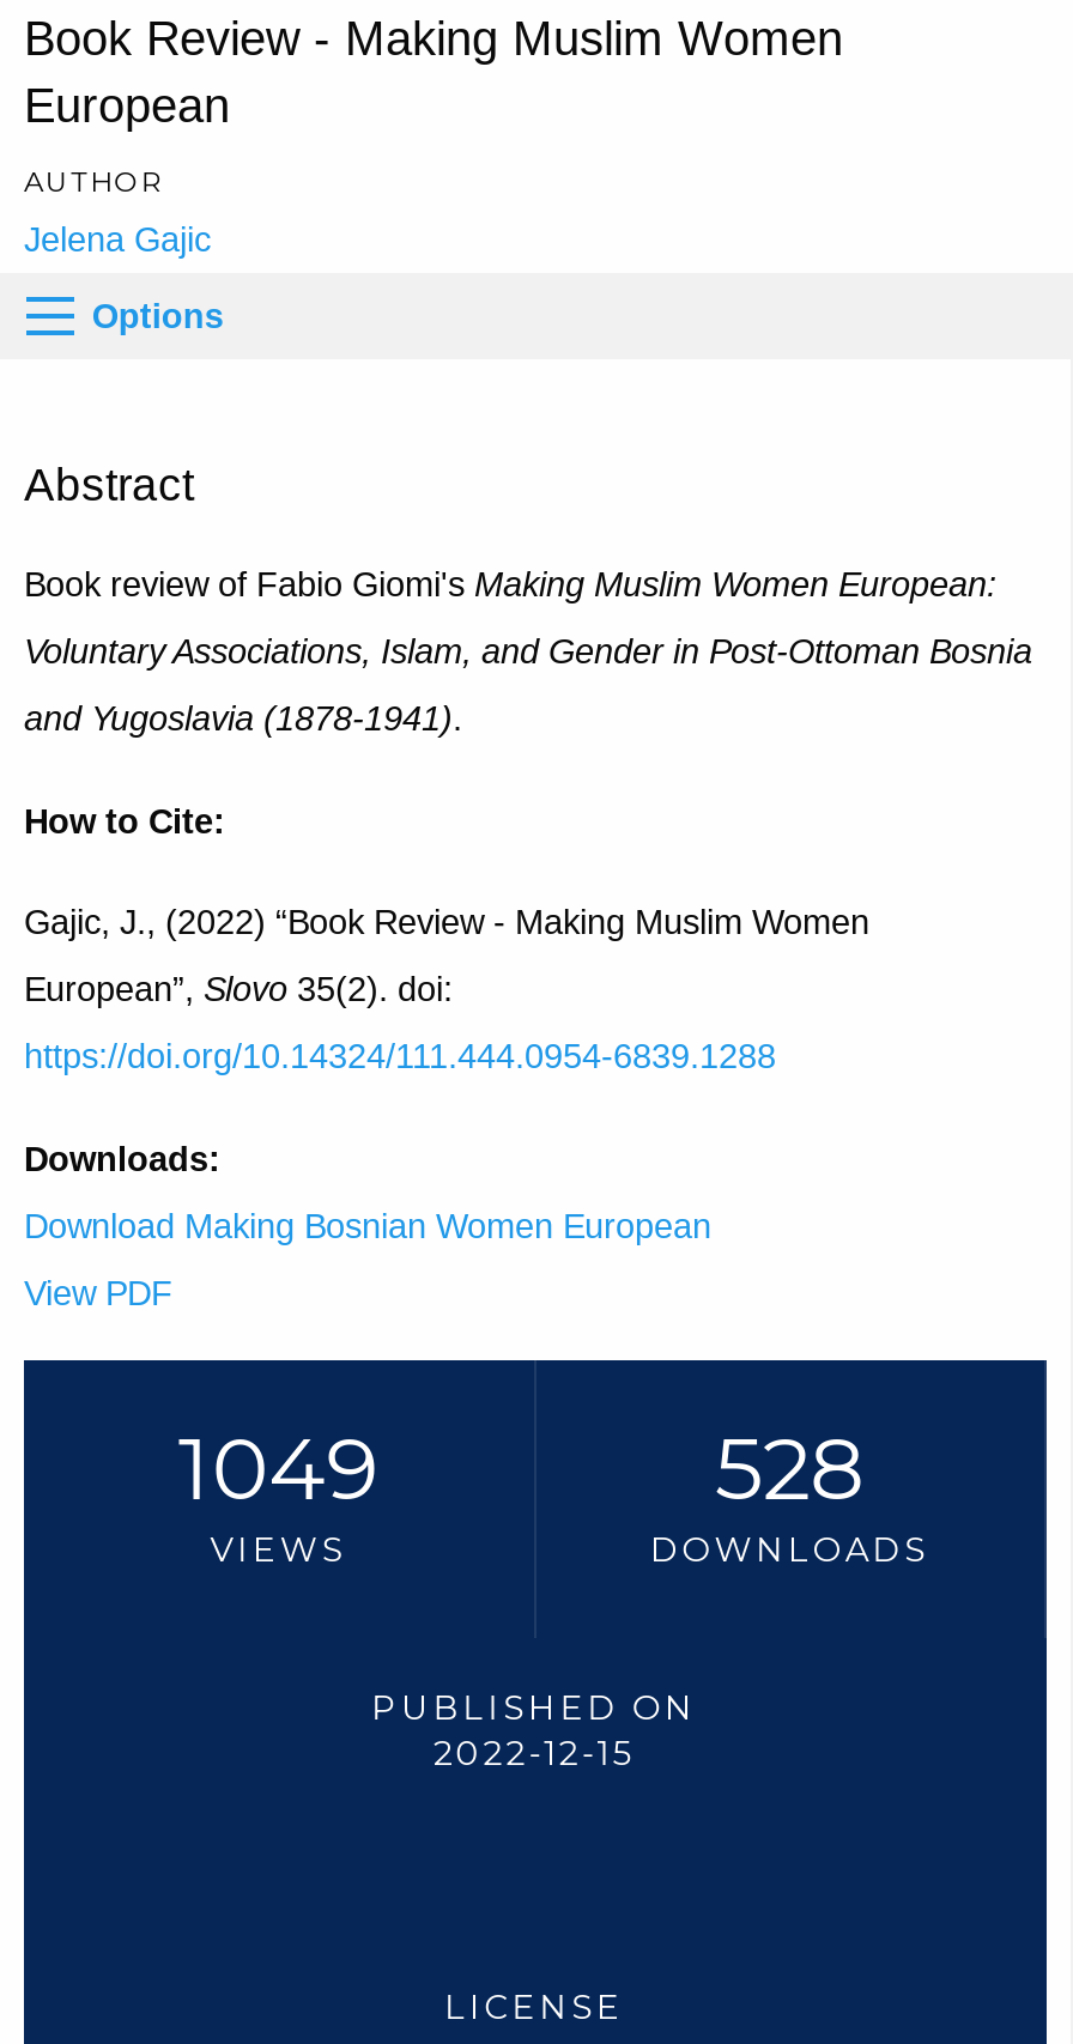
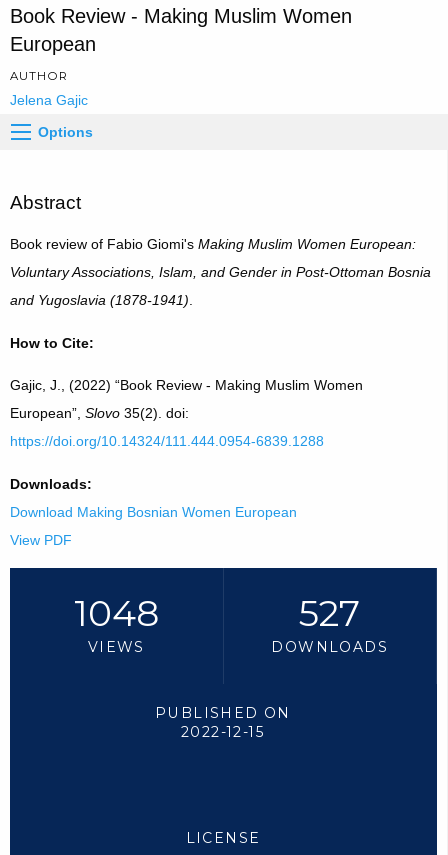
- 1049
+ 1048

- 528
+ 527
